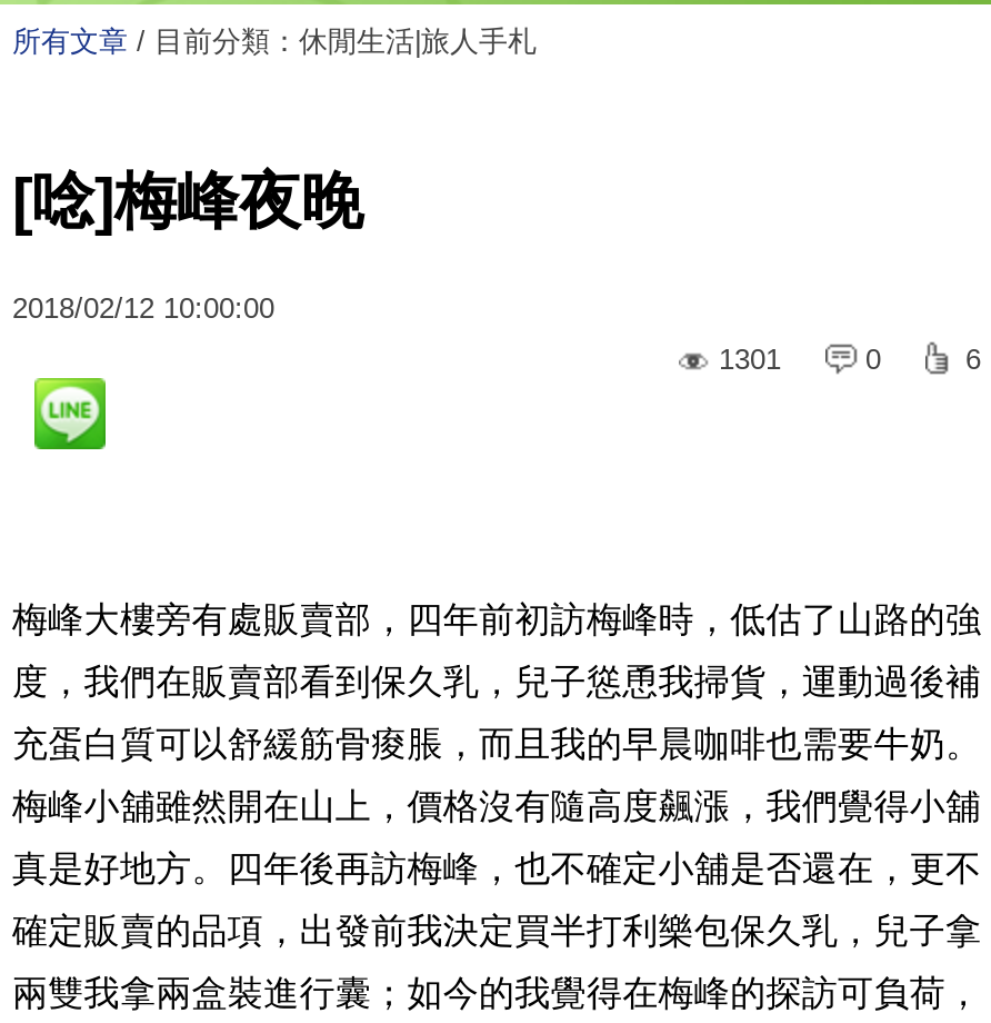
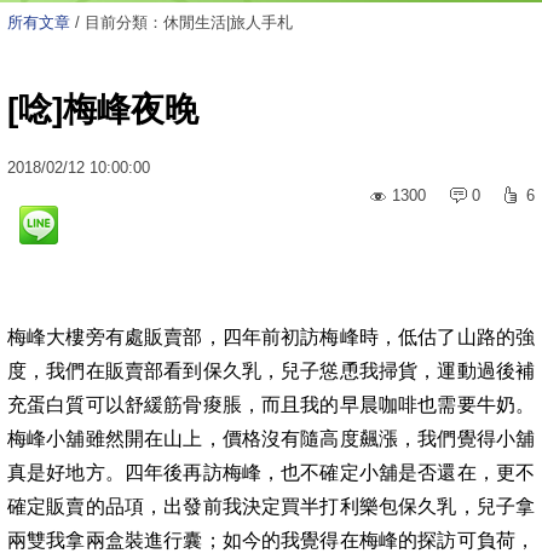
- 1301
+ 1300
